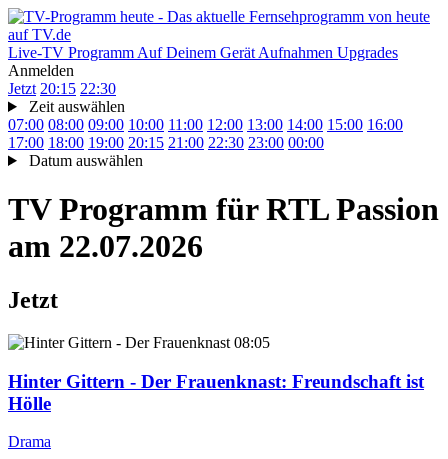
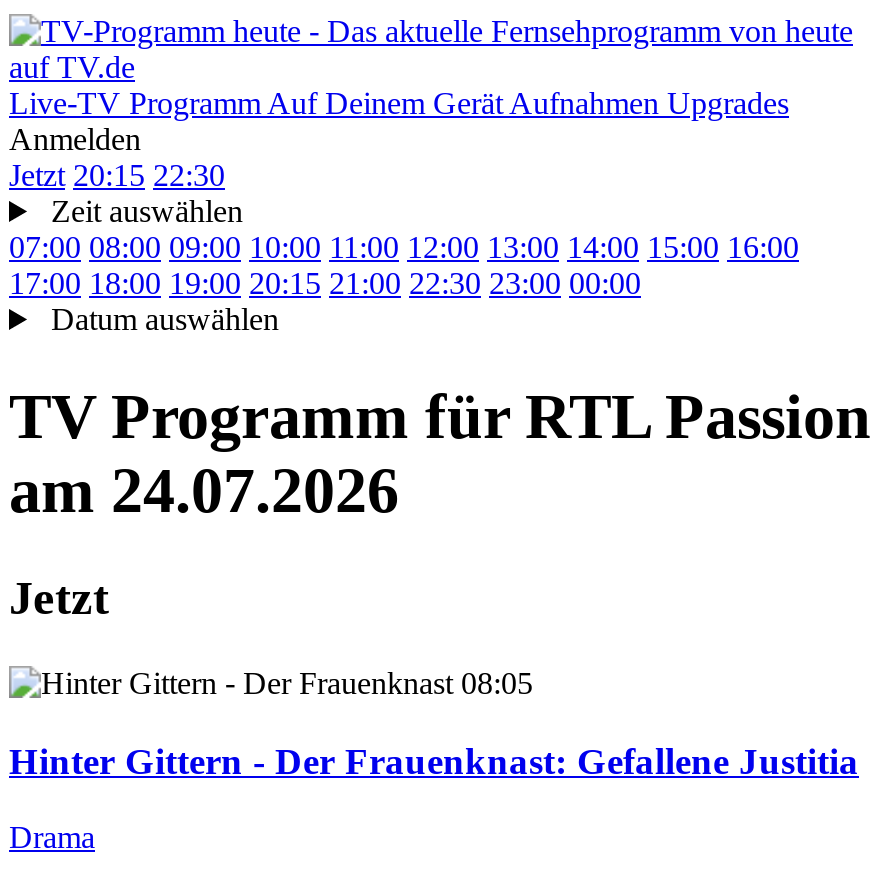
- am 22.07.2026
+ am 24.07.2026

- Hinter Gittern - Der Frauenknast: Freundschaft ist
- Hölle
+ Hinter Gittern - Der Frauenknast: Gefallene Justitia
